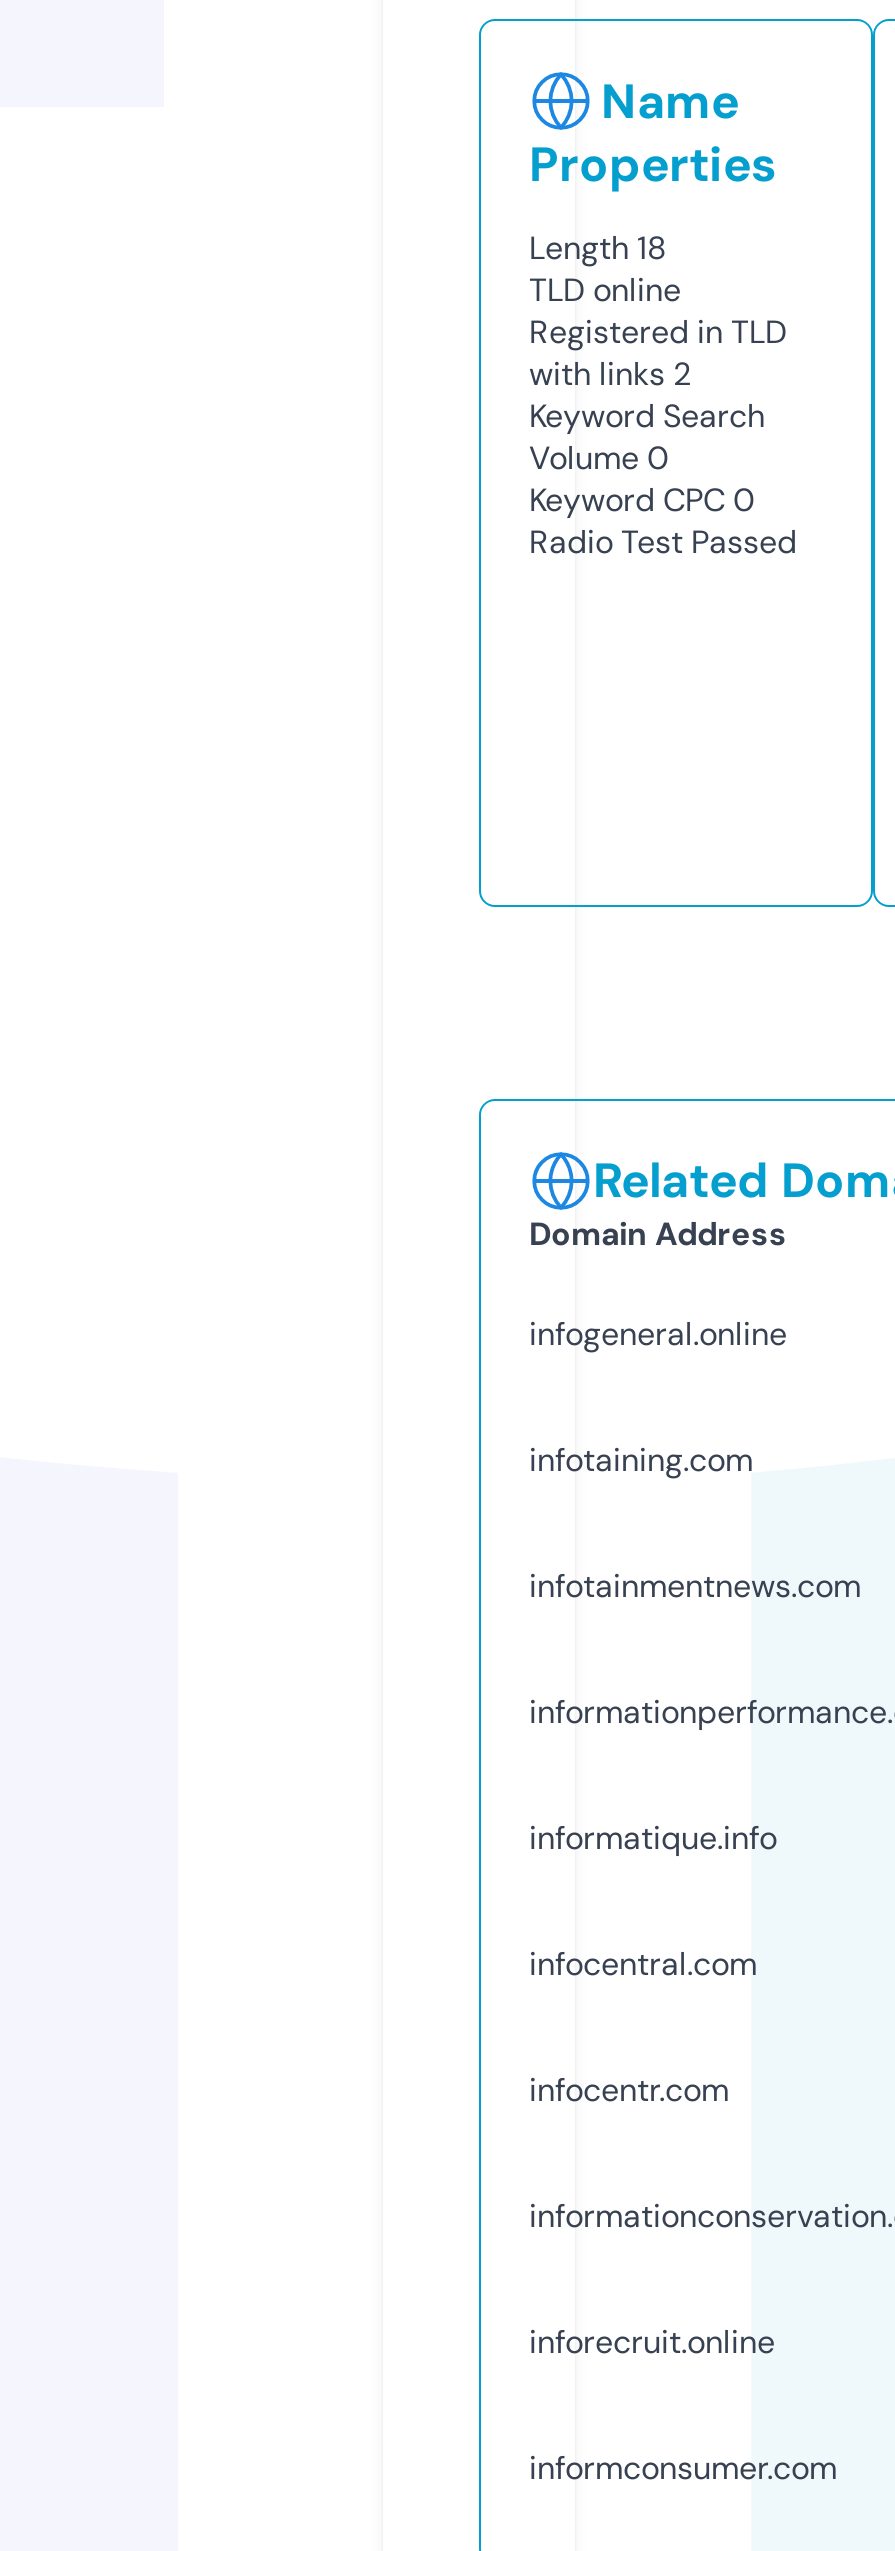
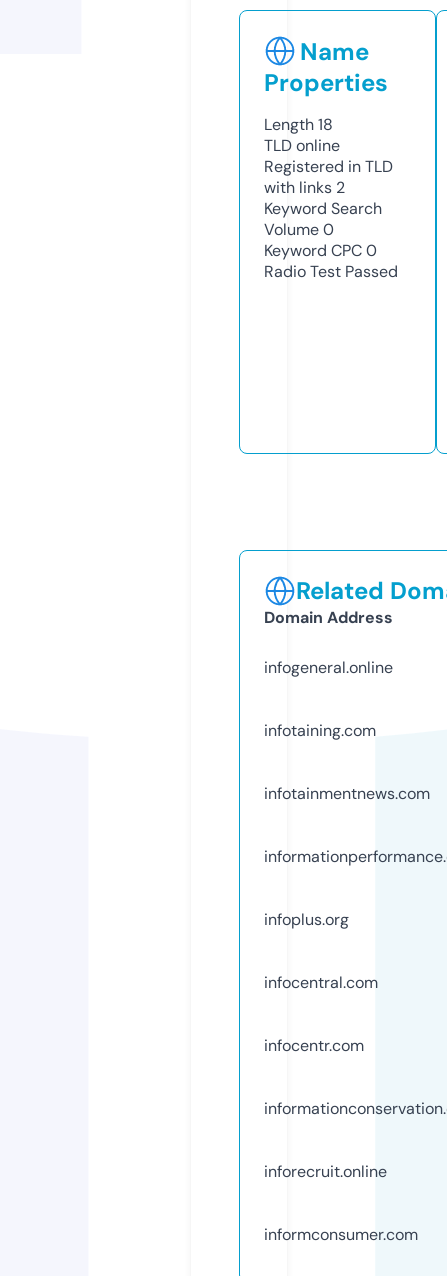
- informatique.info
+ infoplus.org
